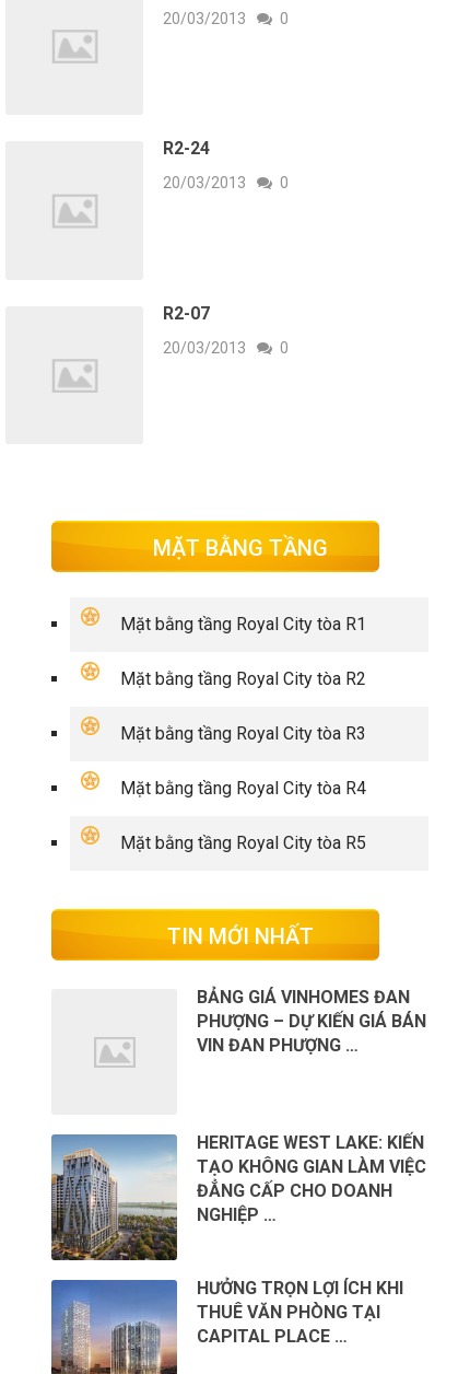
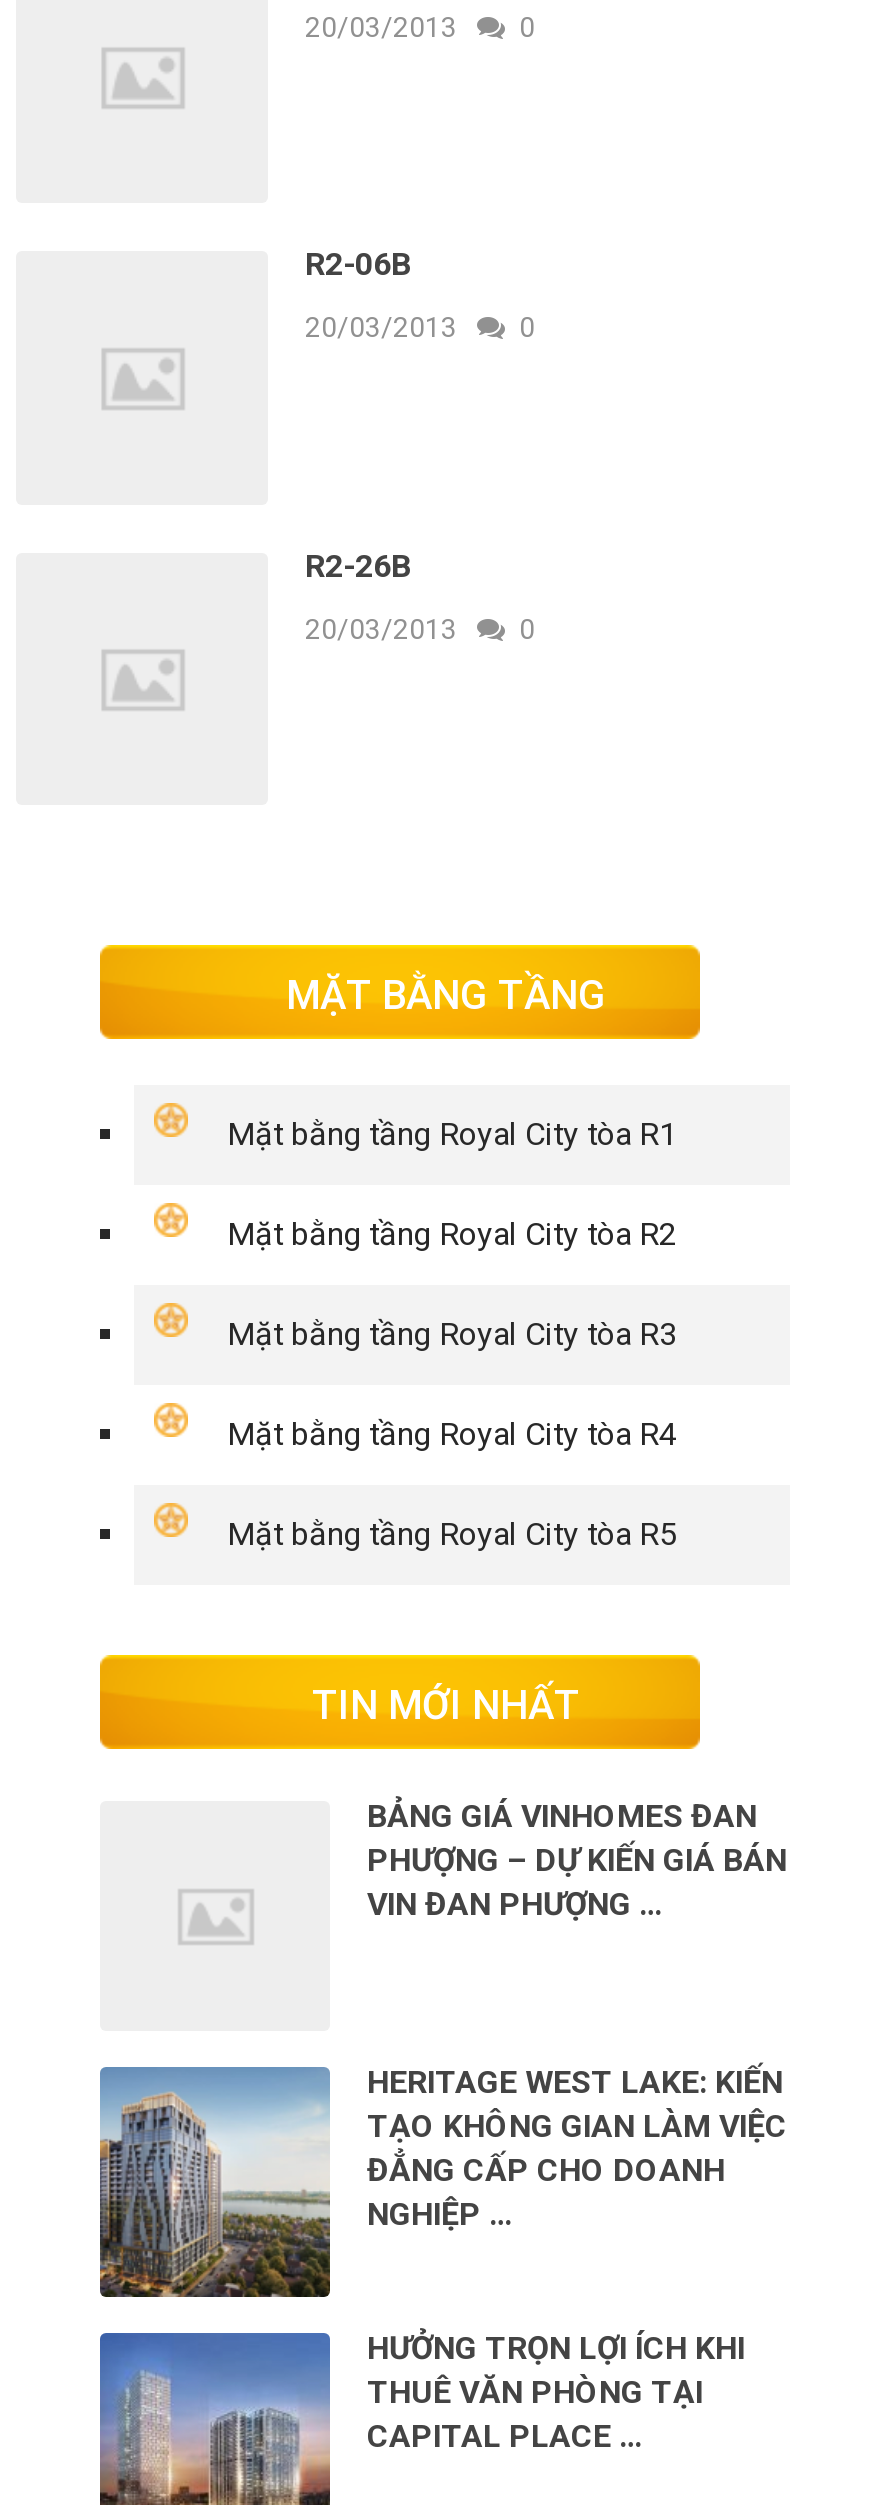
- R2-24
+ R2-06B

- R2-07
+ R2-26B
